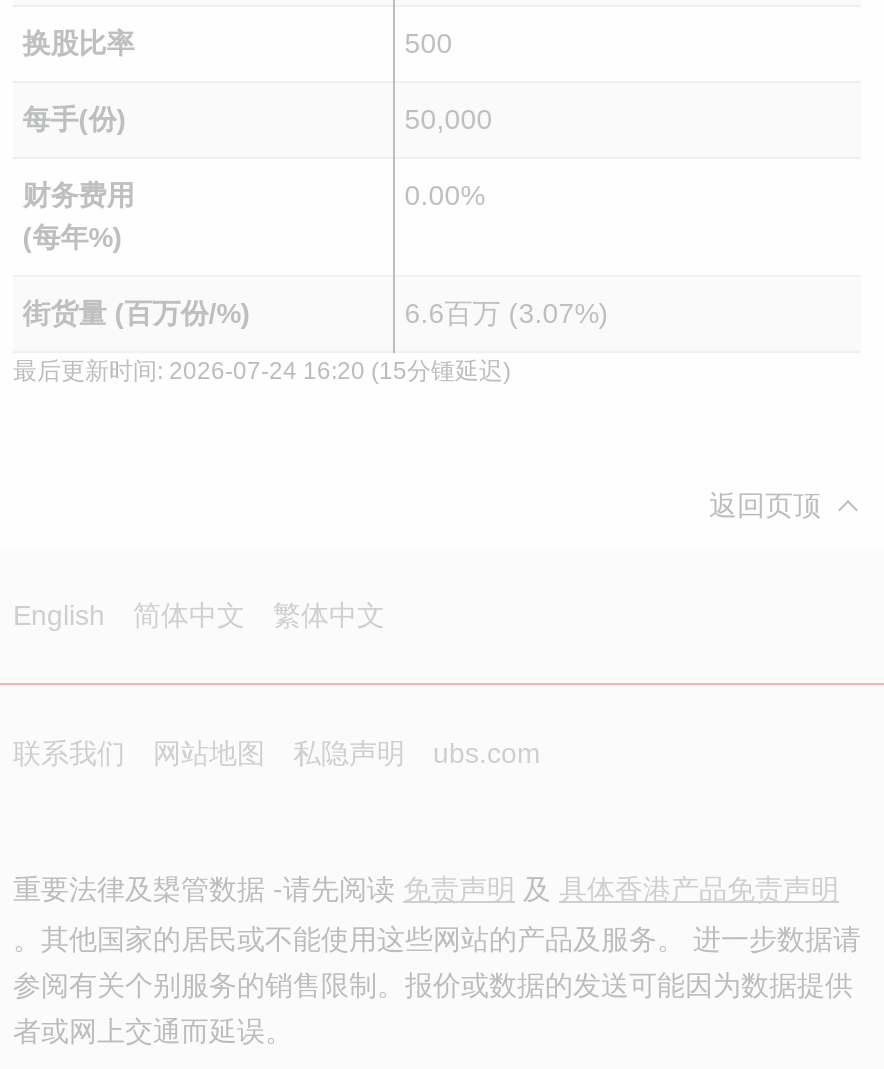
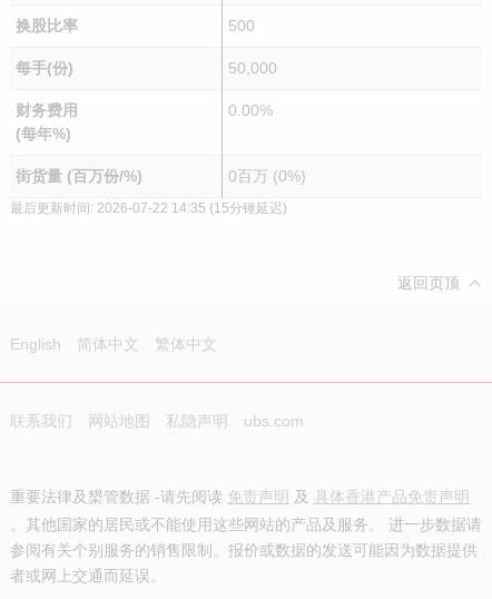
- 6.6百万 (3.07%)
+ 0百万 (0%)

- 最后更新时间: 2026-07-24 16:20 (15分锺延迟)
+ 最后更新时间: 2026-07-22 14:35 (15分锺延迟)
